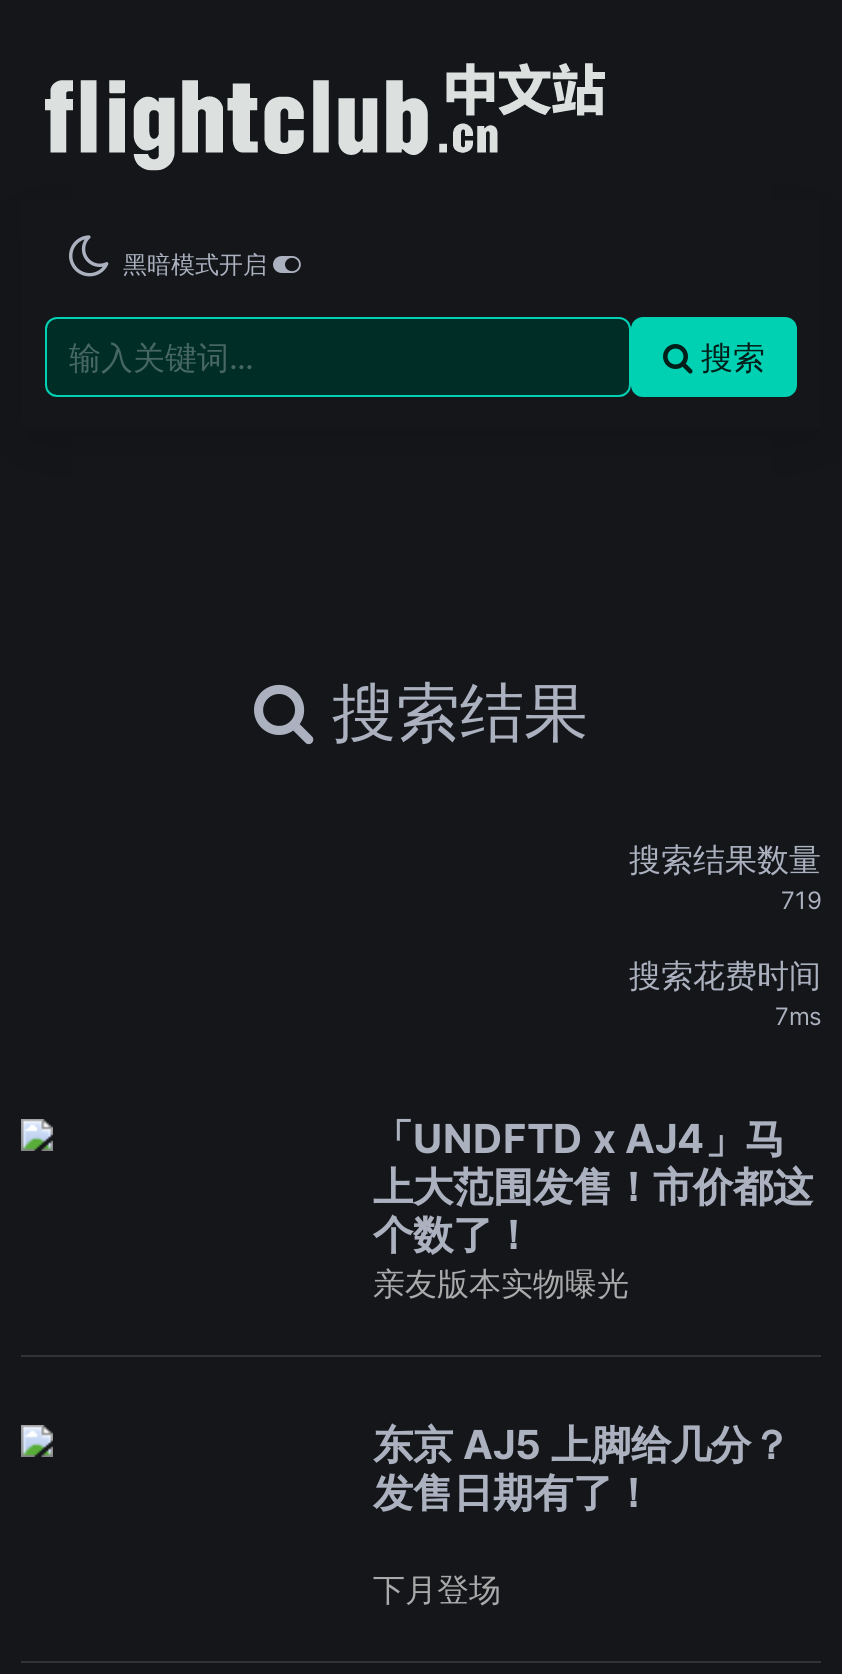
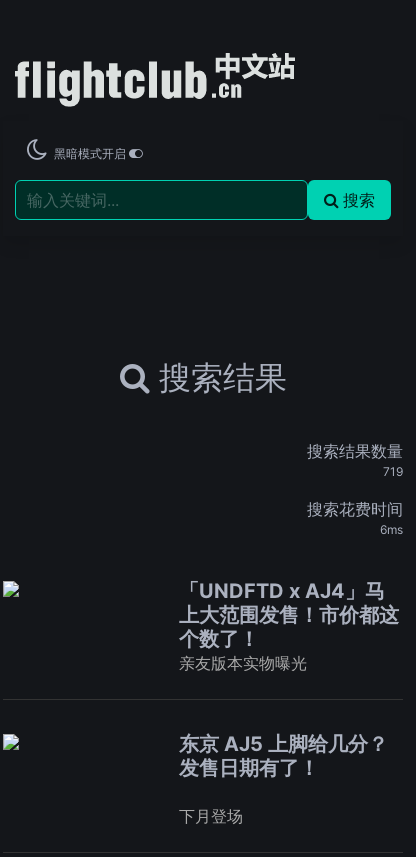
- 7ms
+ 6ms
